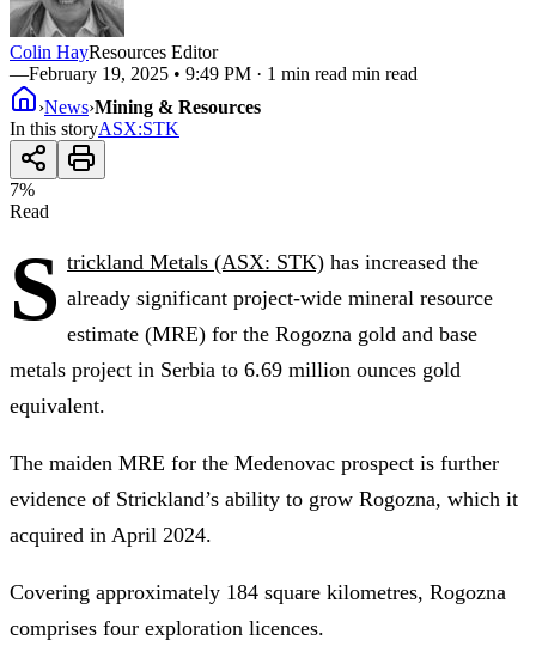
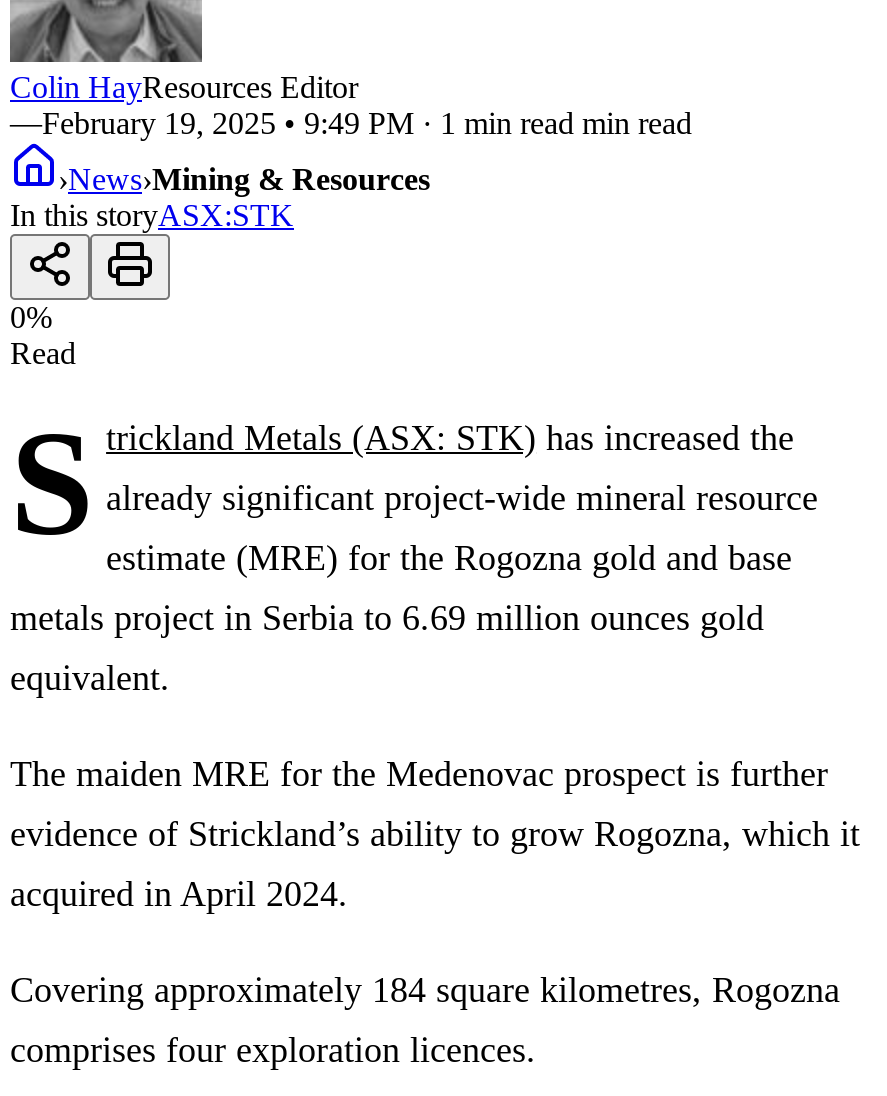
- 7%
+ 0%
